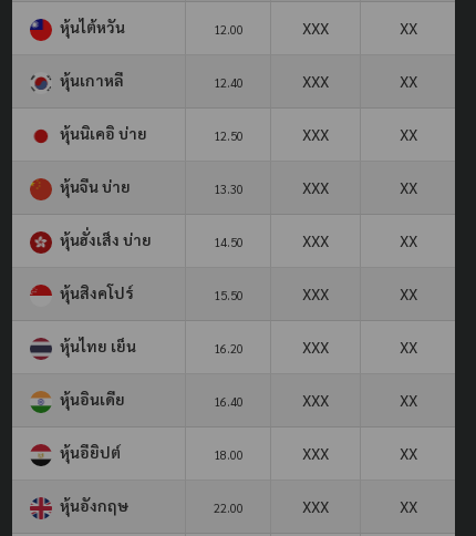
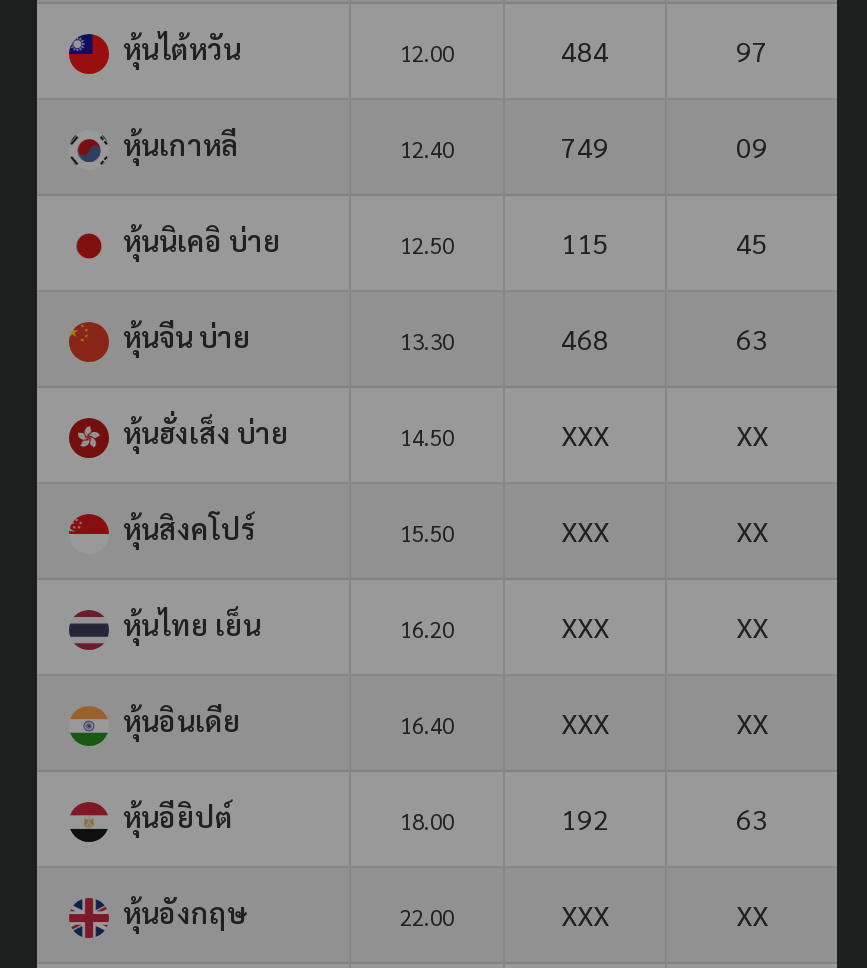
- XXX
- XX
+ 484
+ 97

- XXX
- XX
+ 749
+ 09

- XXX
- XX
+ 115
+ 45

- XXX
- XX
+ 468
+ 63

- XXX
- XX
+ 192
+ 63
